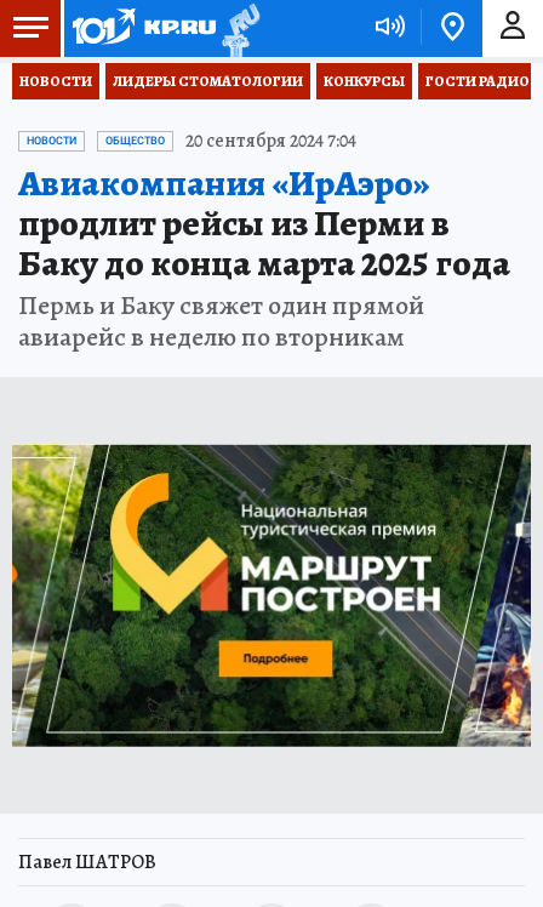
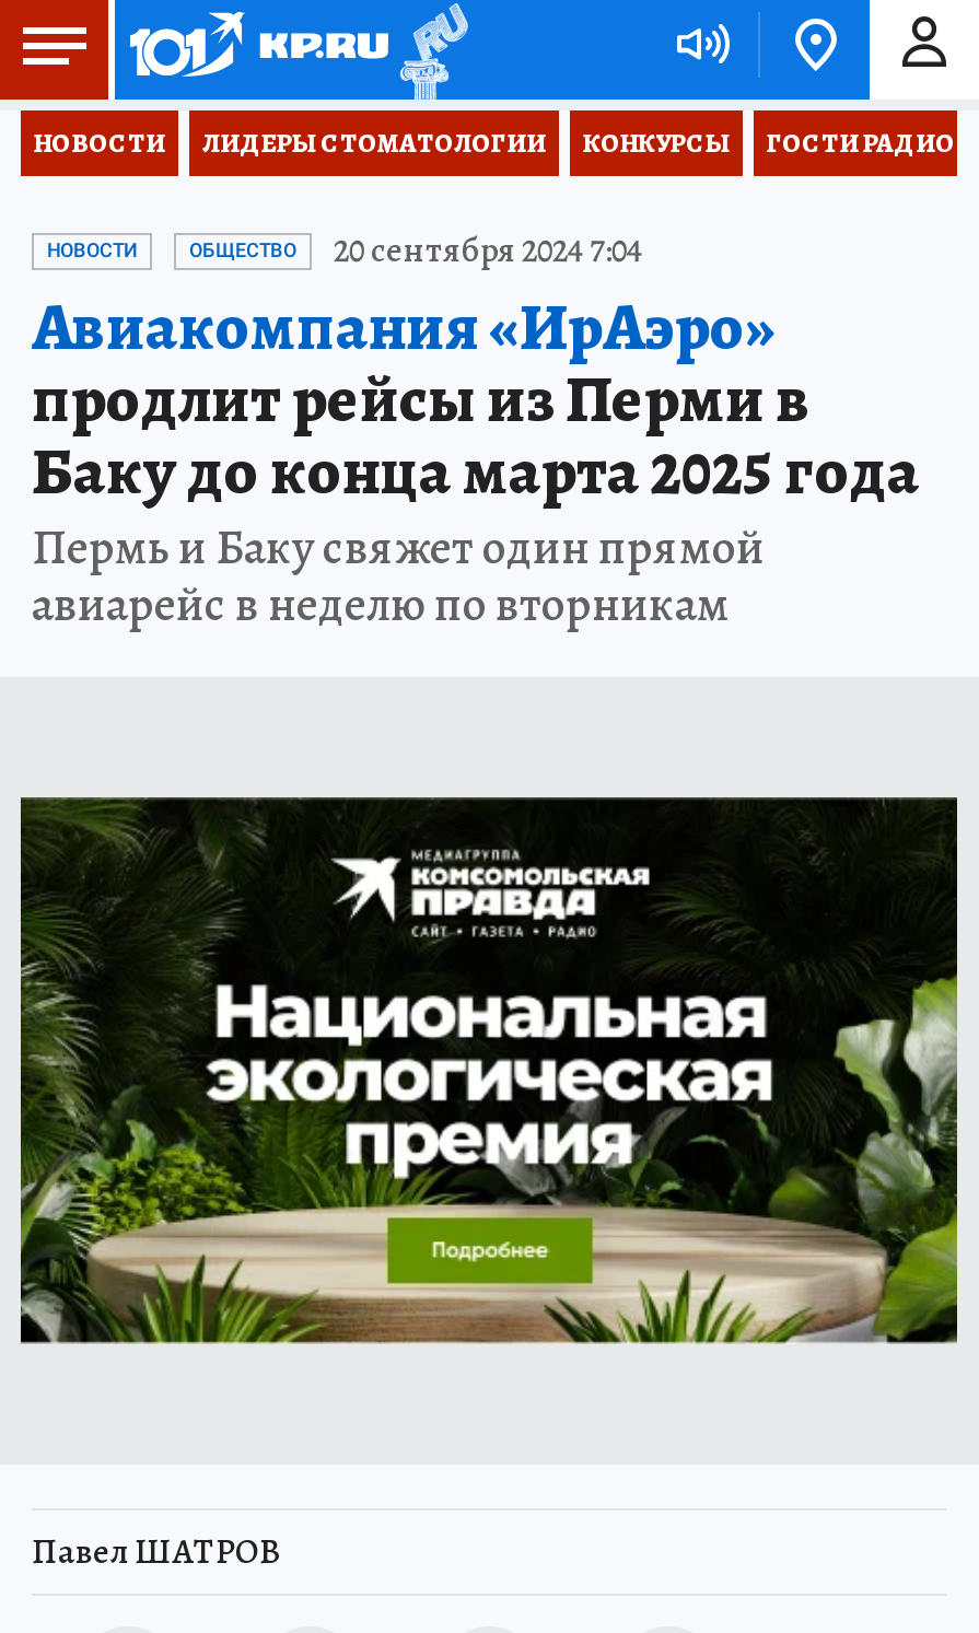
- [image]
+ [image]
